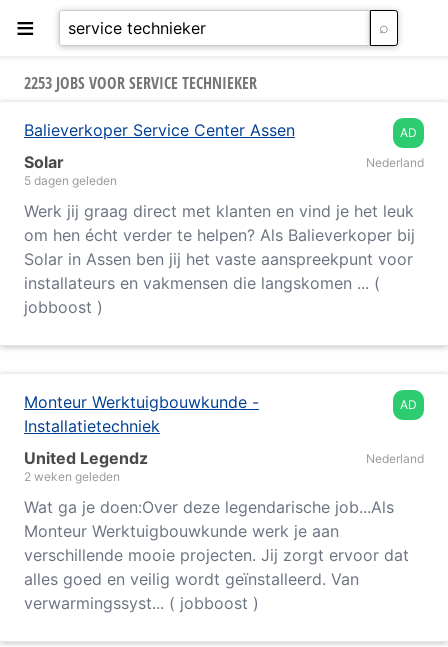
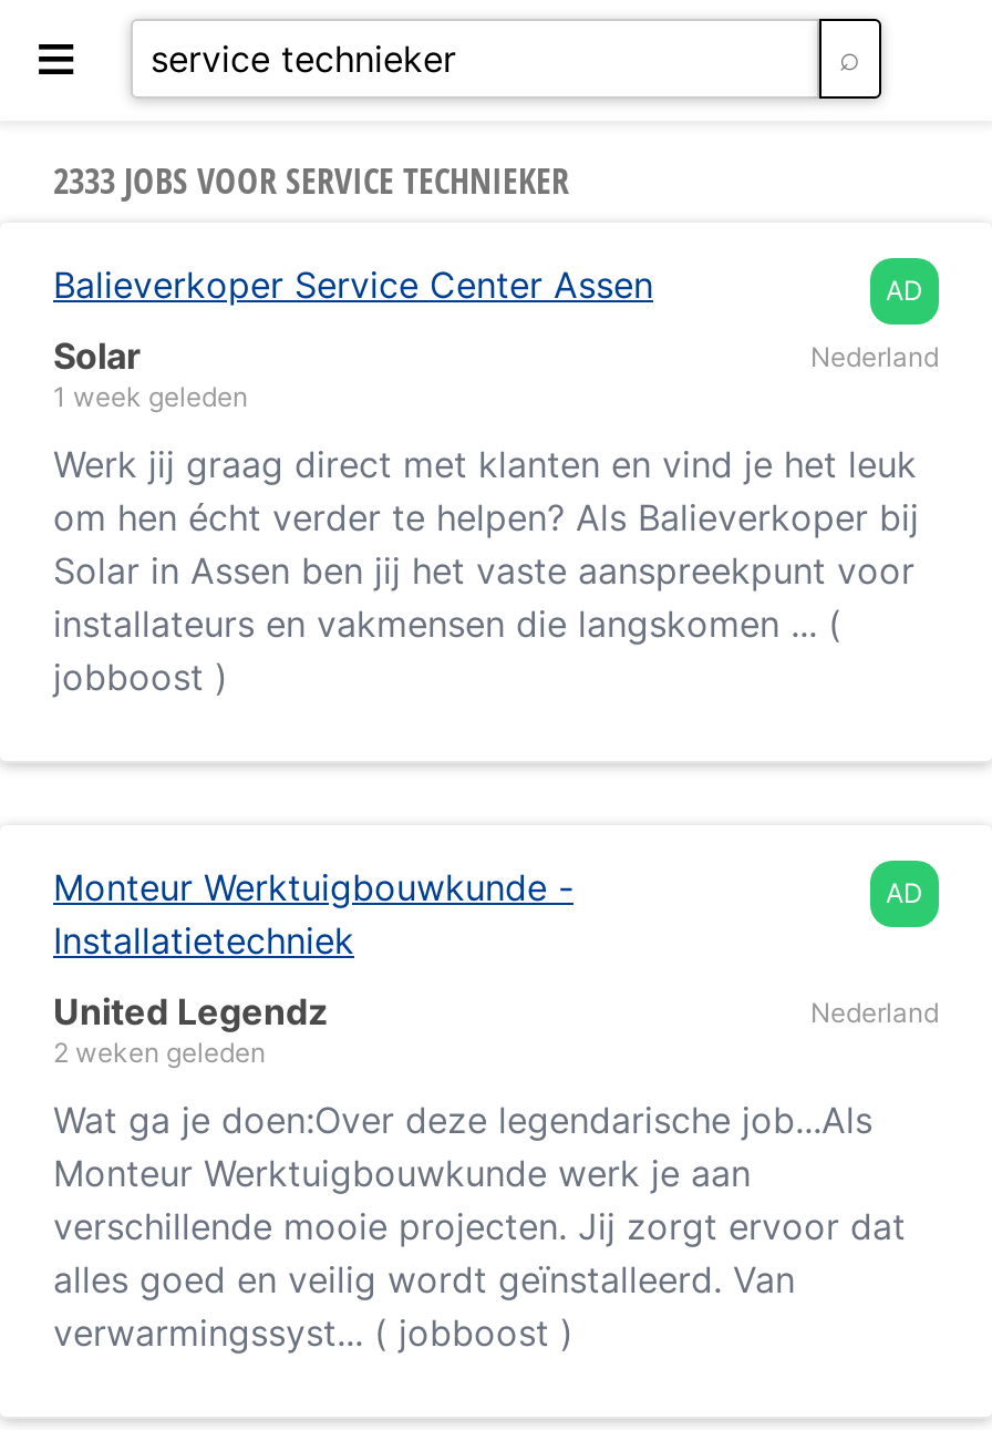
- 2253 JOBS VOOR SERVICE TECHNIEKER
+ 2333 JOBS VOOR SERVICE TECHNIEKER

- 5 dagen geleden
+ 1 week geleden
